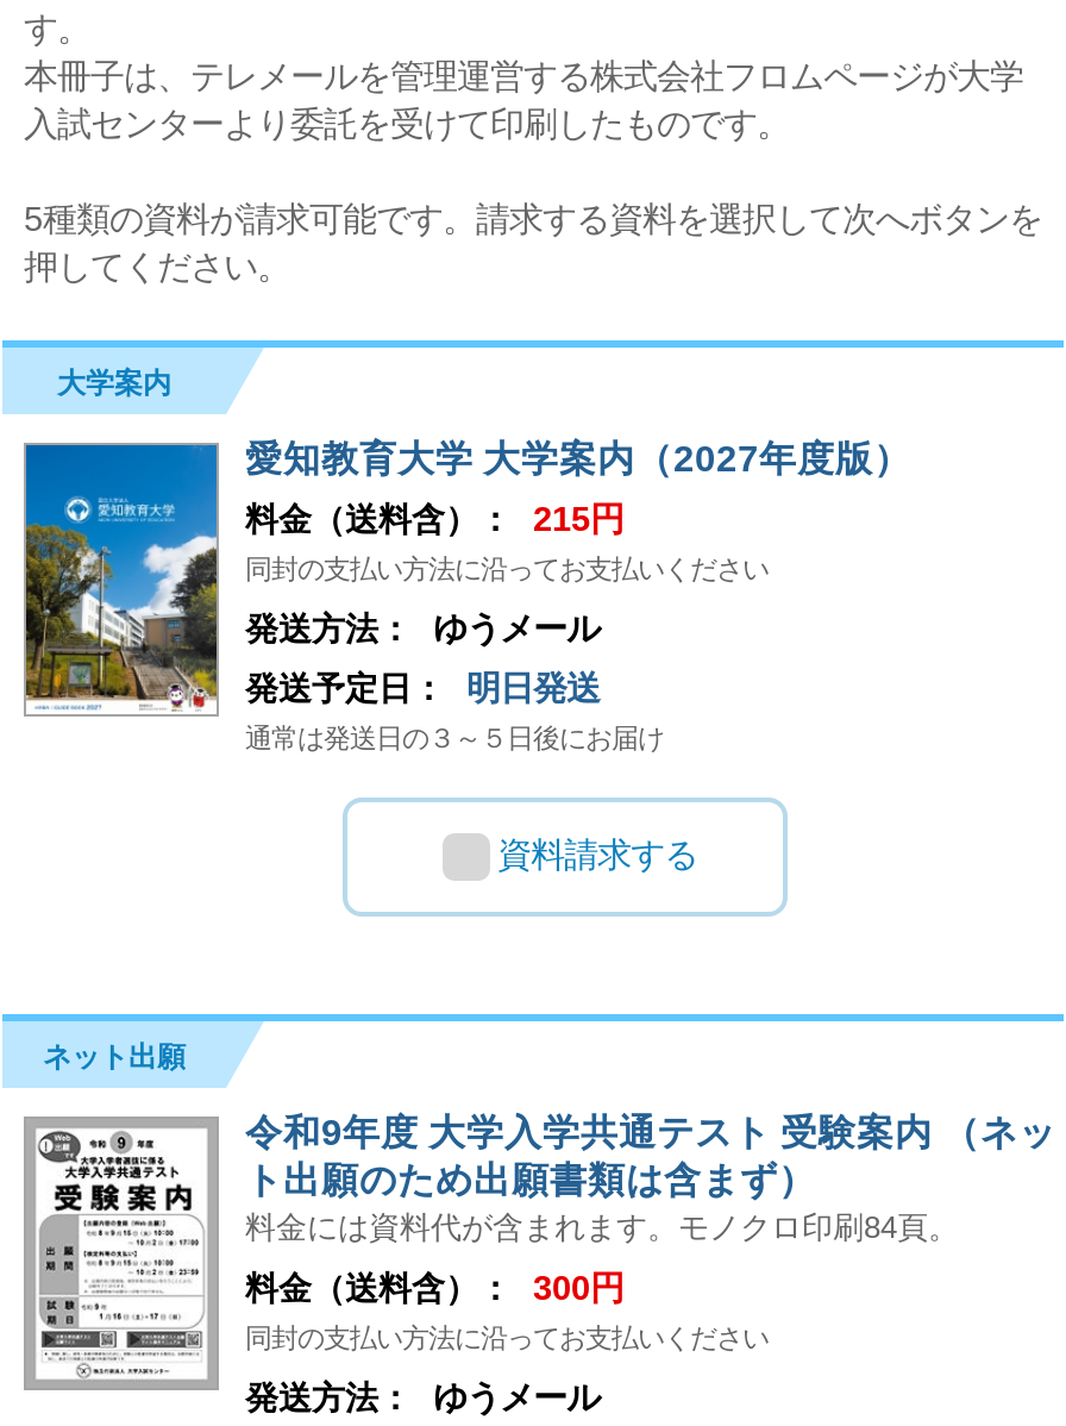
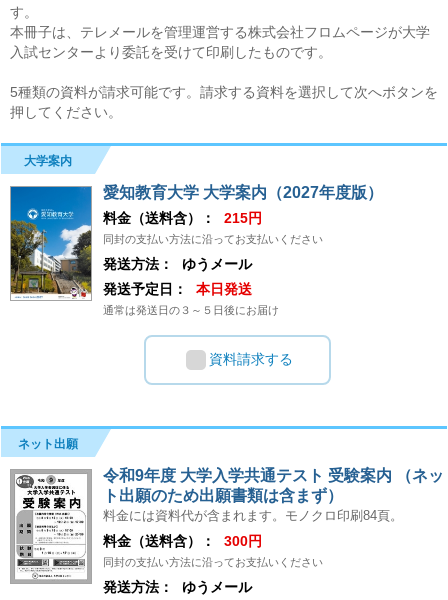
- 発送予定日： 明日発送
+ 発送予定日： 本日発送
